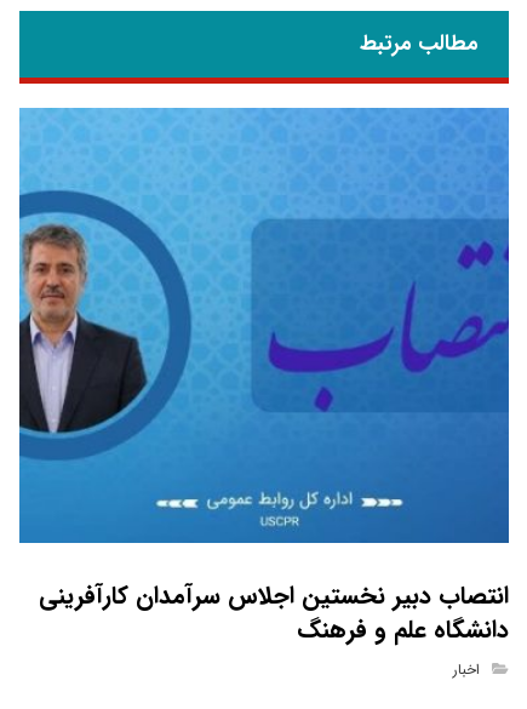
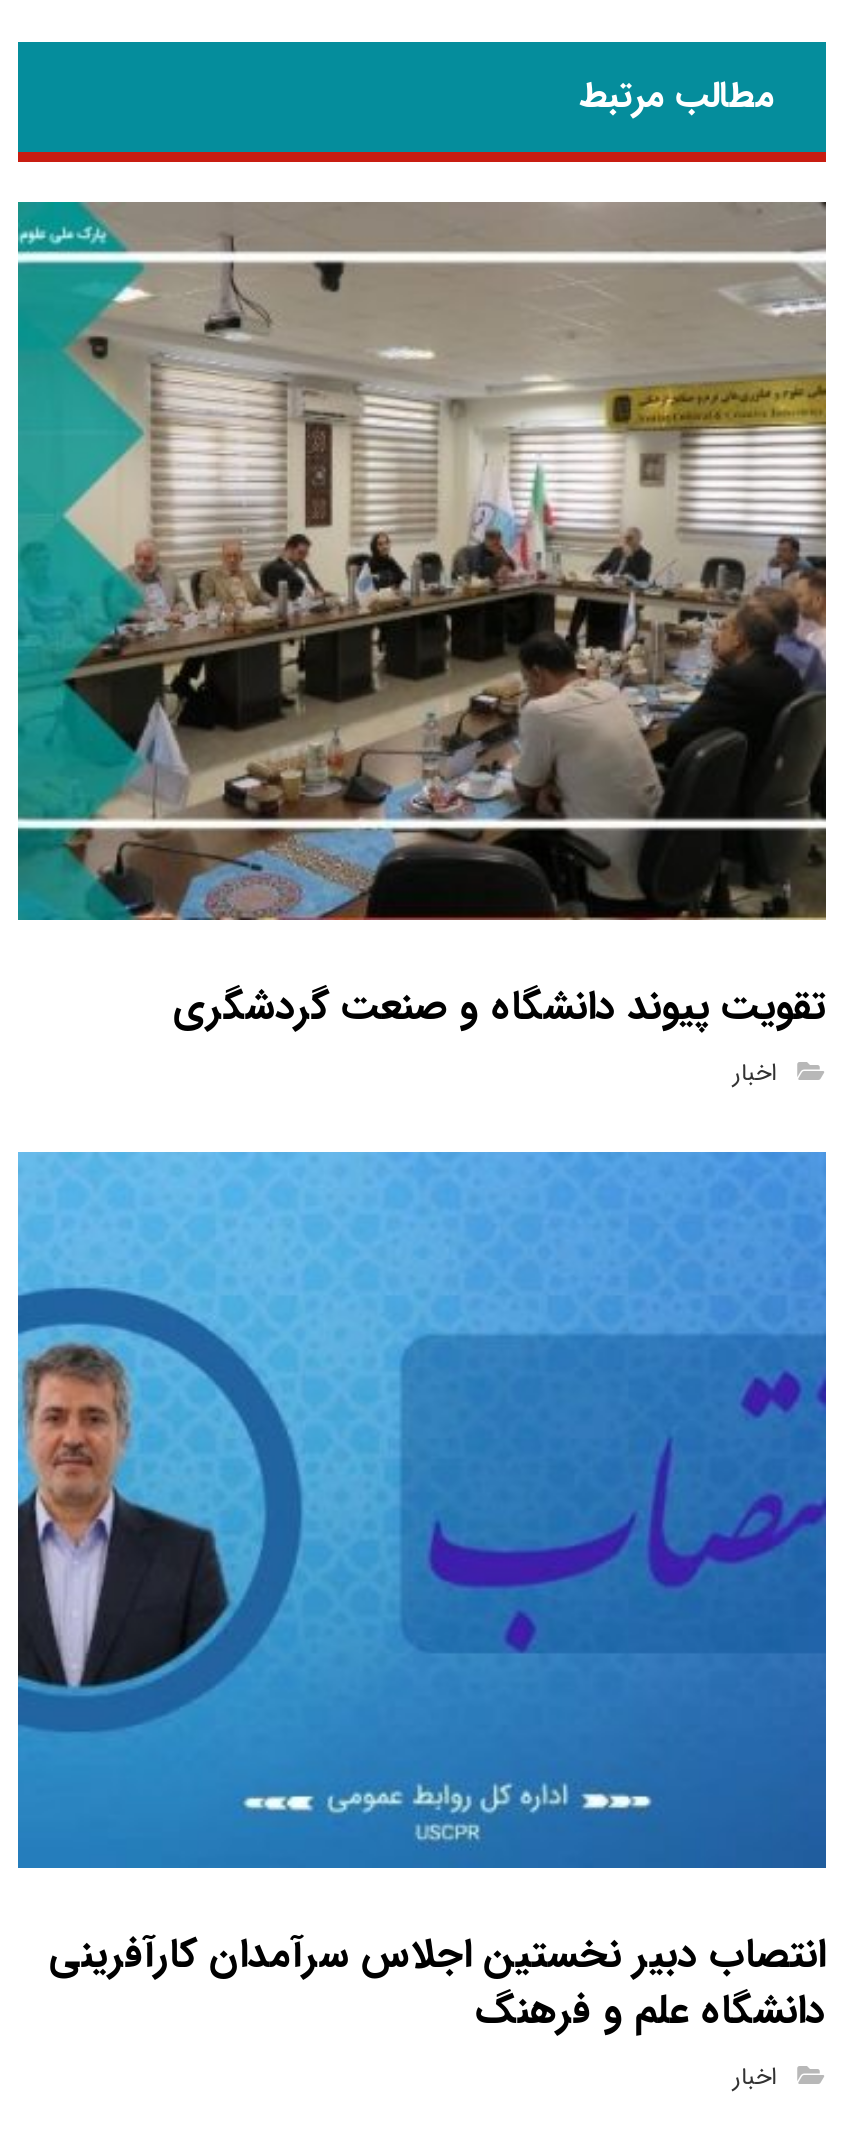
+ [image]
+ تقویت پیوند دانشگاه و صنعت گردشگری
+ اخبار
